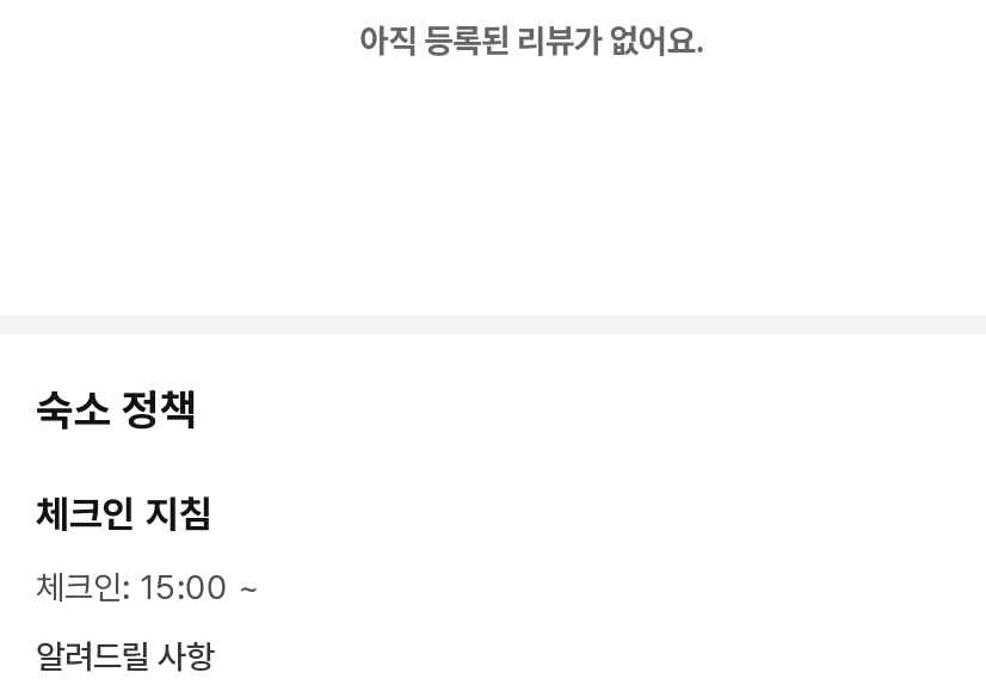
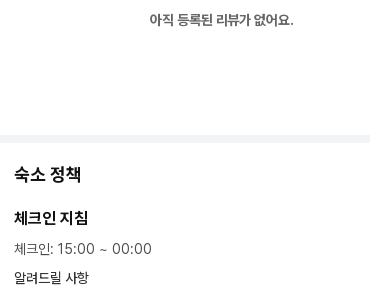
- 체크인: 15:00 ~
+ 체크인: 15:00 ~ 00:00
